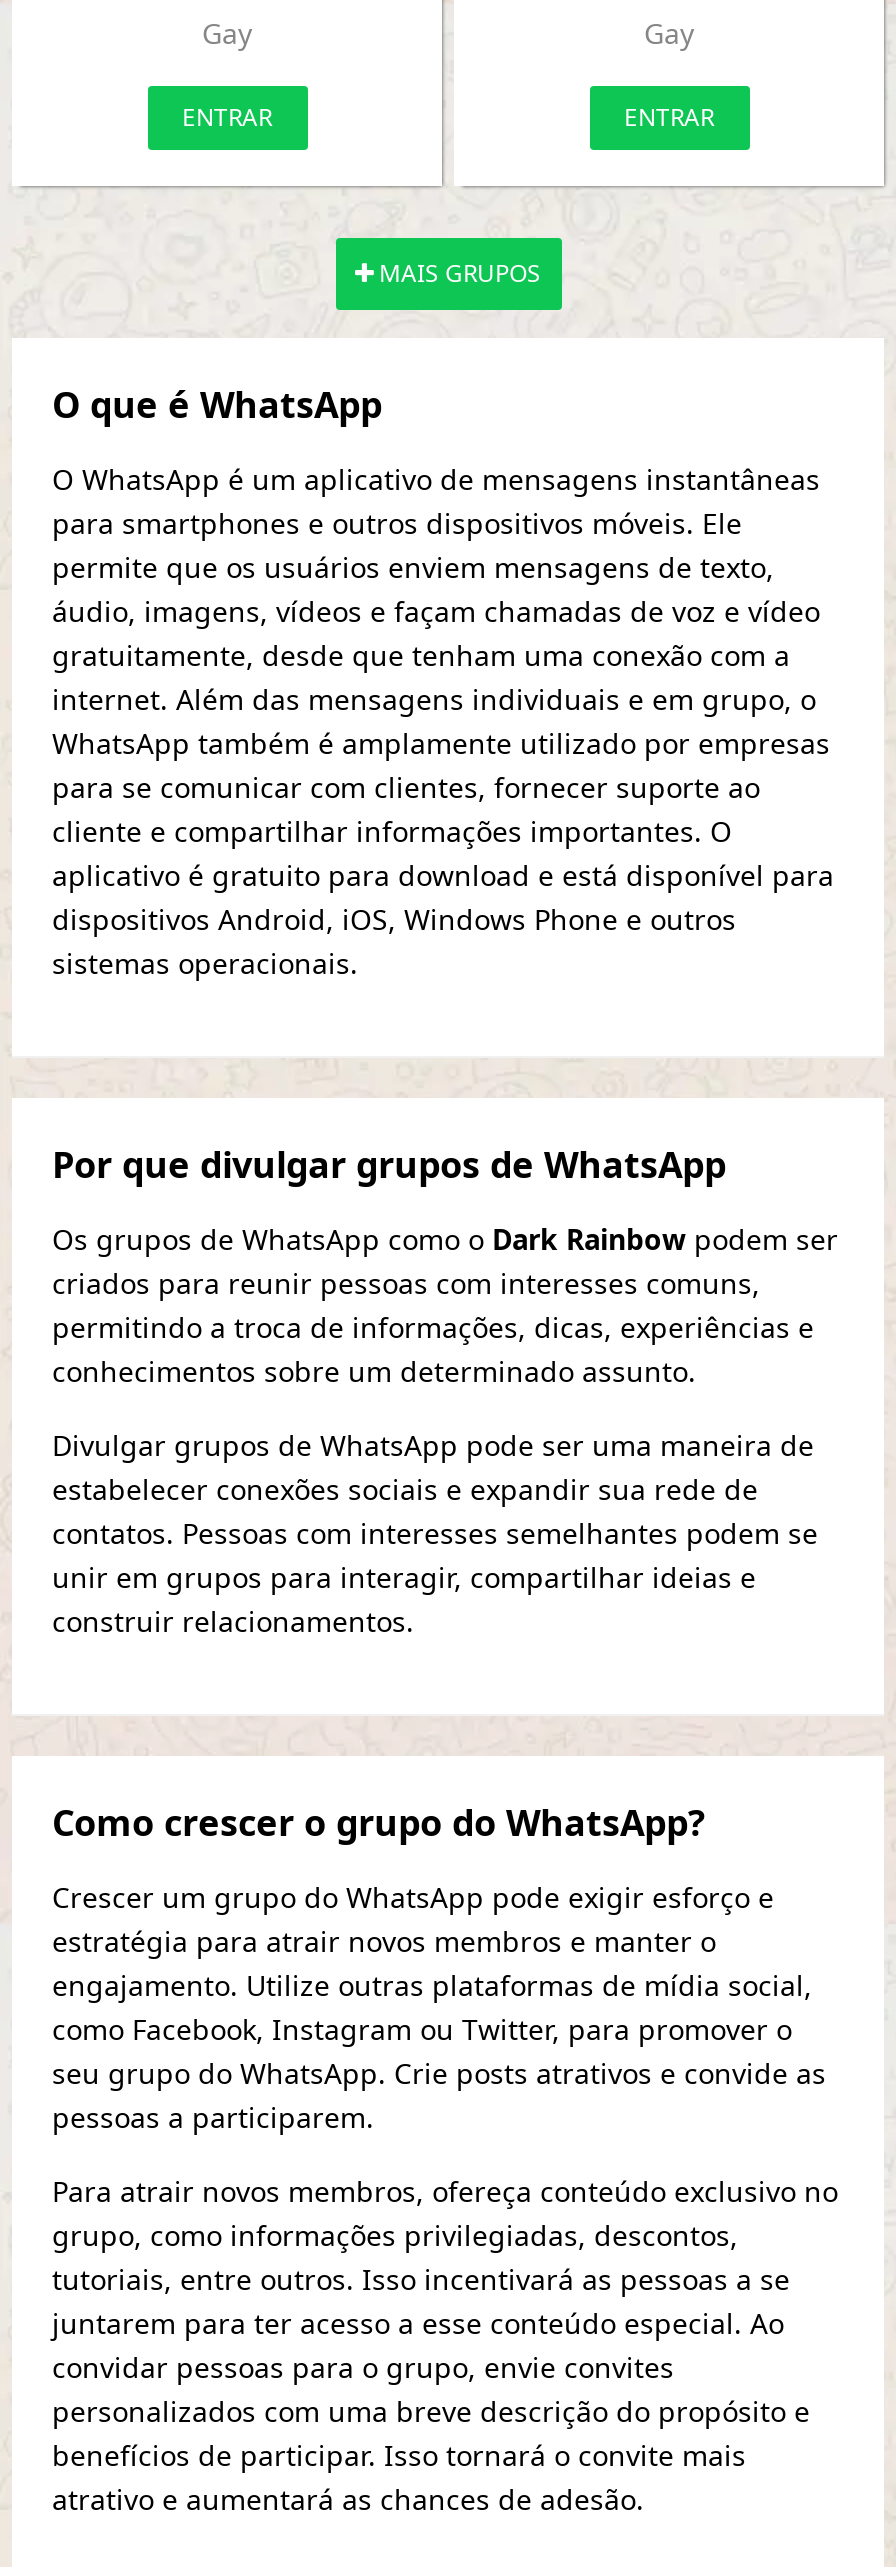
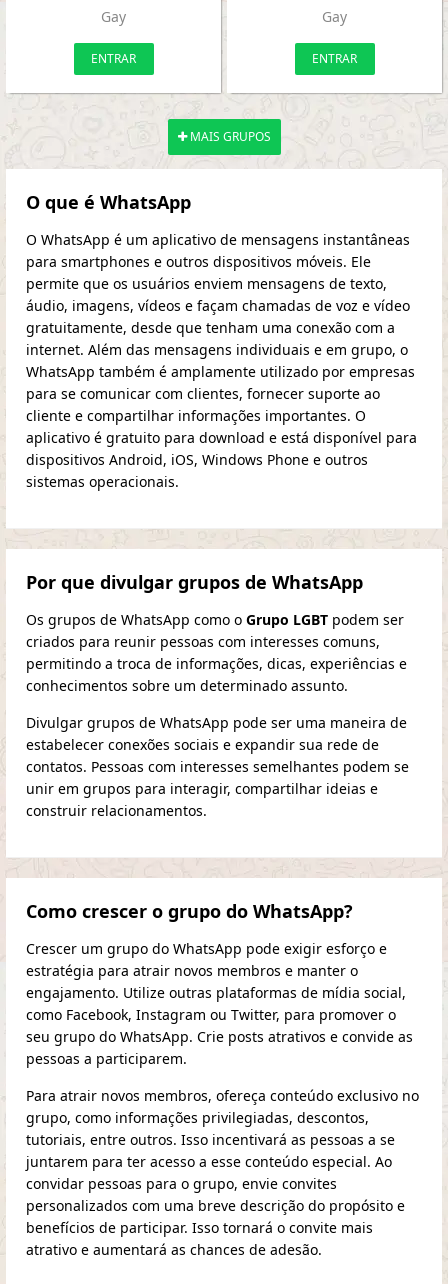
- Os grupos de WhatsApp como o Dark Rainbow podem ser
+ Os grupos de WhatsApp como o Grupo LGBT podem ser
